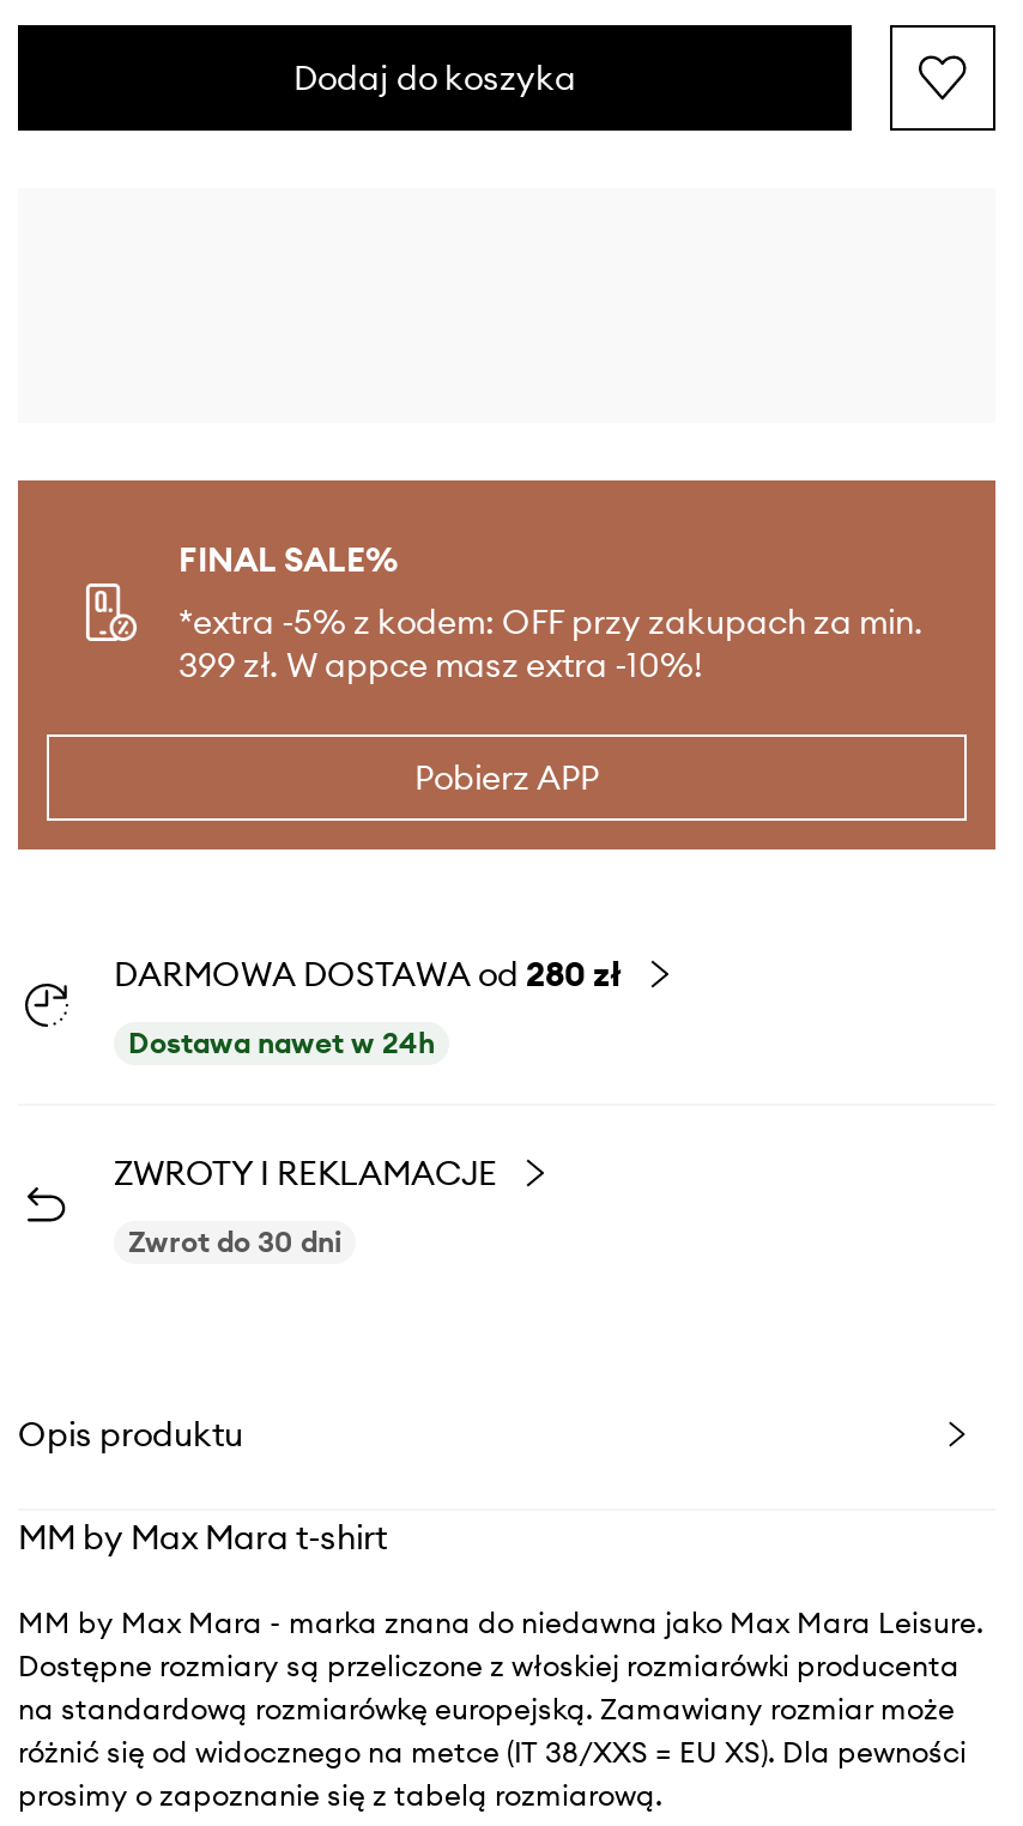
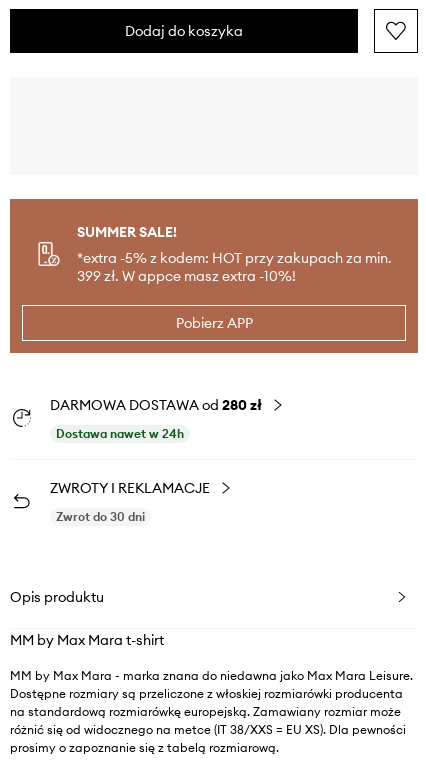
- FINAL SALE%
- *extra -5% z kodem: OFF przy zakupach za min.
+ SUMMER SALE!
+ *extra -5% z kodem: HOT przy zakupach za min.
